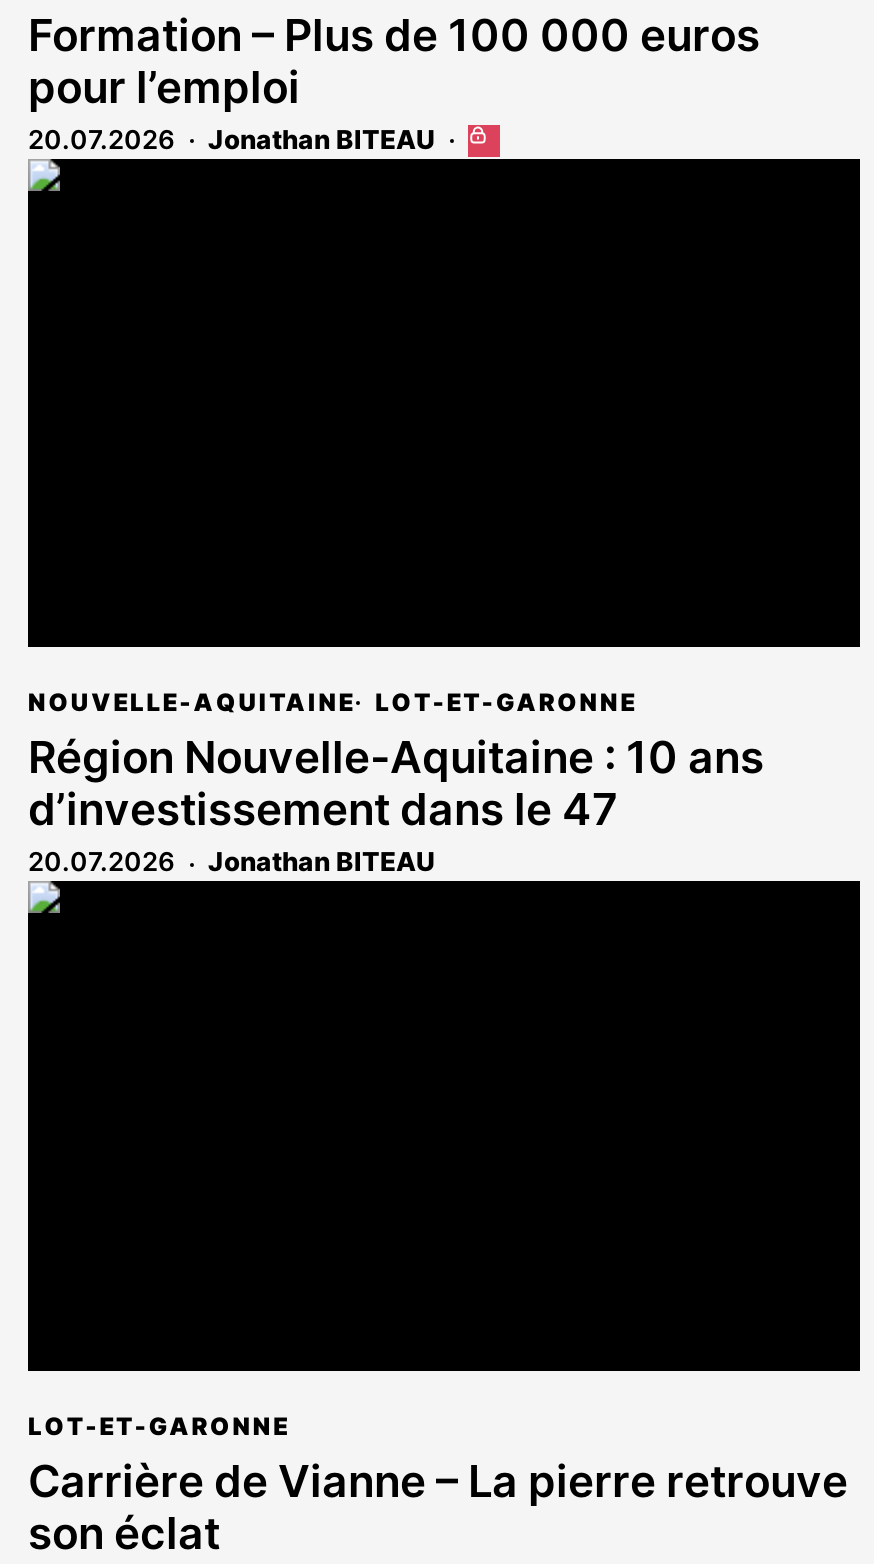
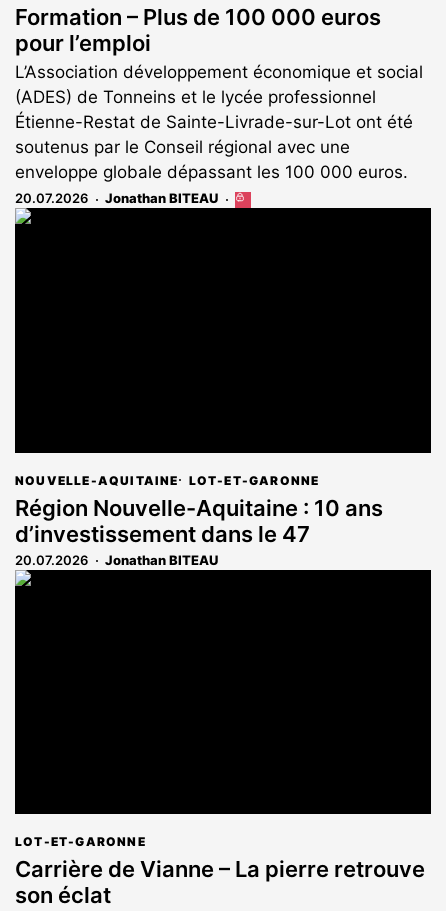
+ L’Association développement économique et social
+ (ADES) de Tonneins et le lycée professionnel
+ Étienne-Restat de Sainte-Livrade-sur-Lot ont été
+ soutenus par le Conseil régional avec une
+ enveloppe globale dépassant les 100 000 euros.
